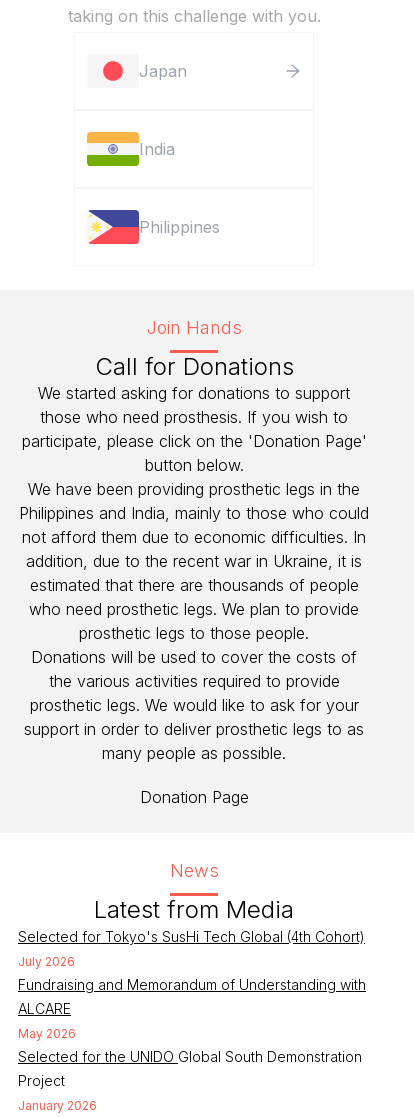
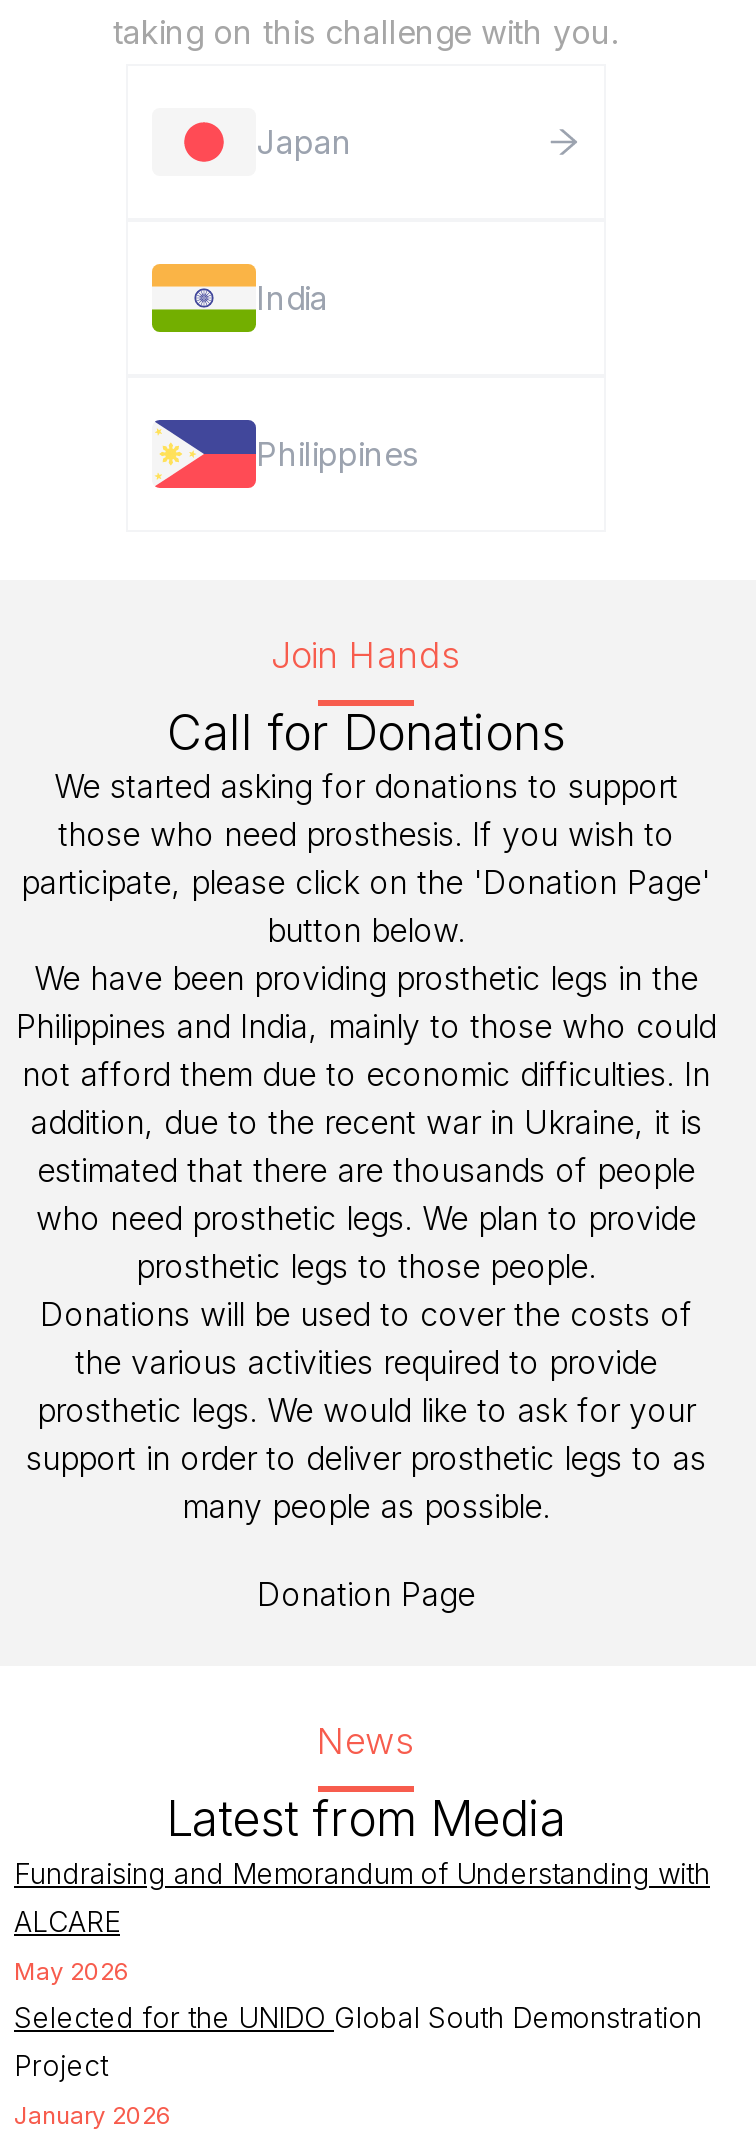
- Selected for Tokyo's SusHi Tech Global (4th Cohort)
- July 2026
